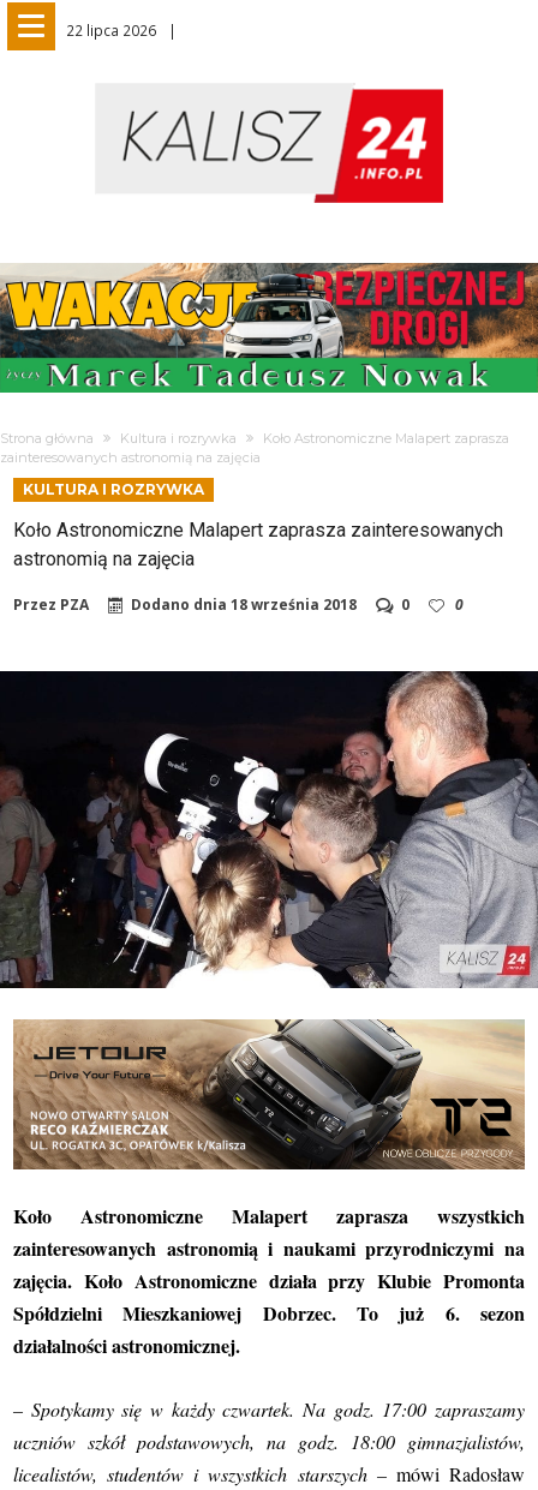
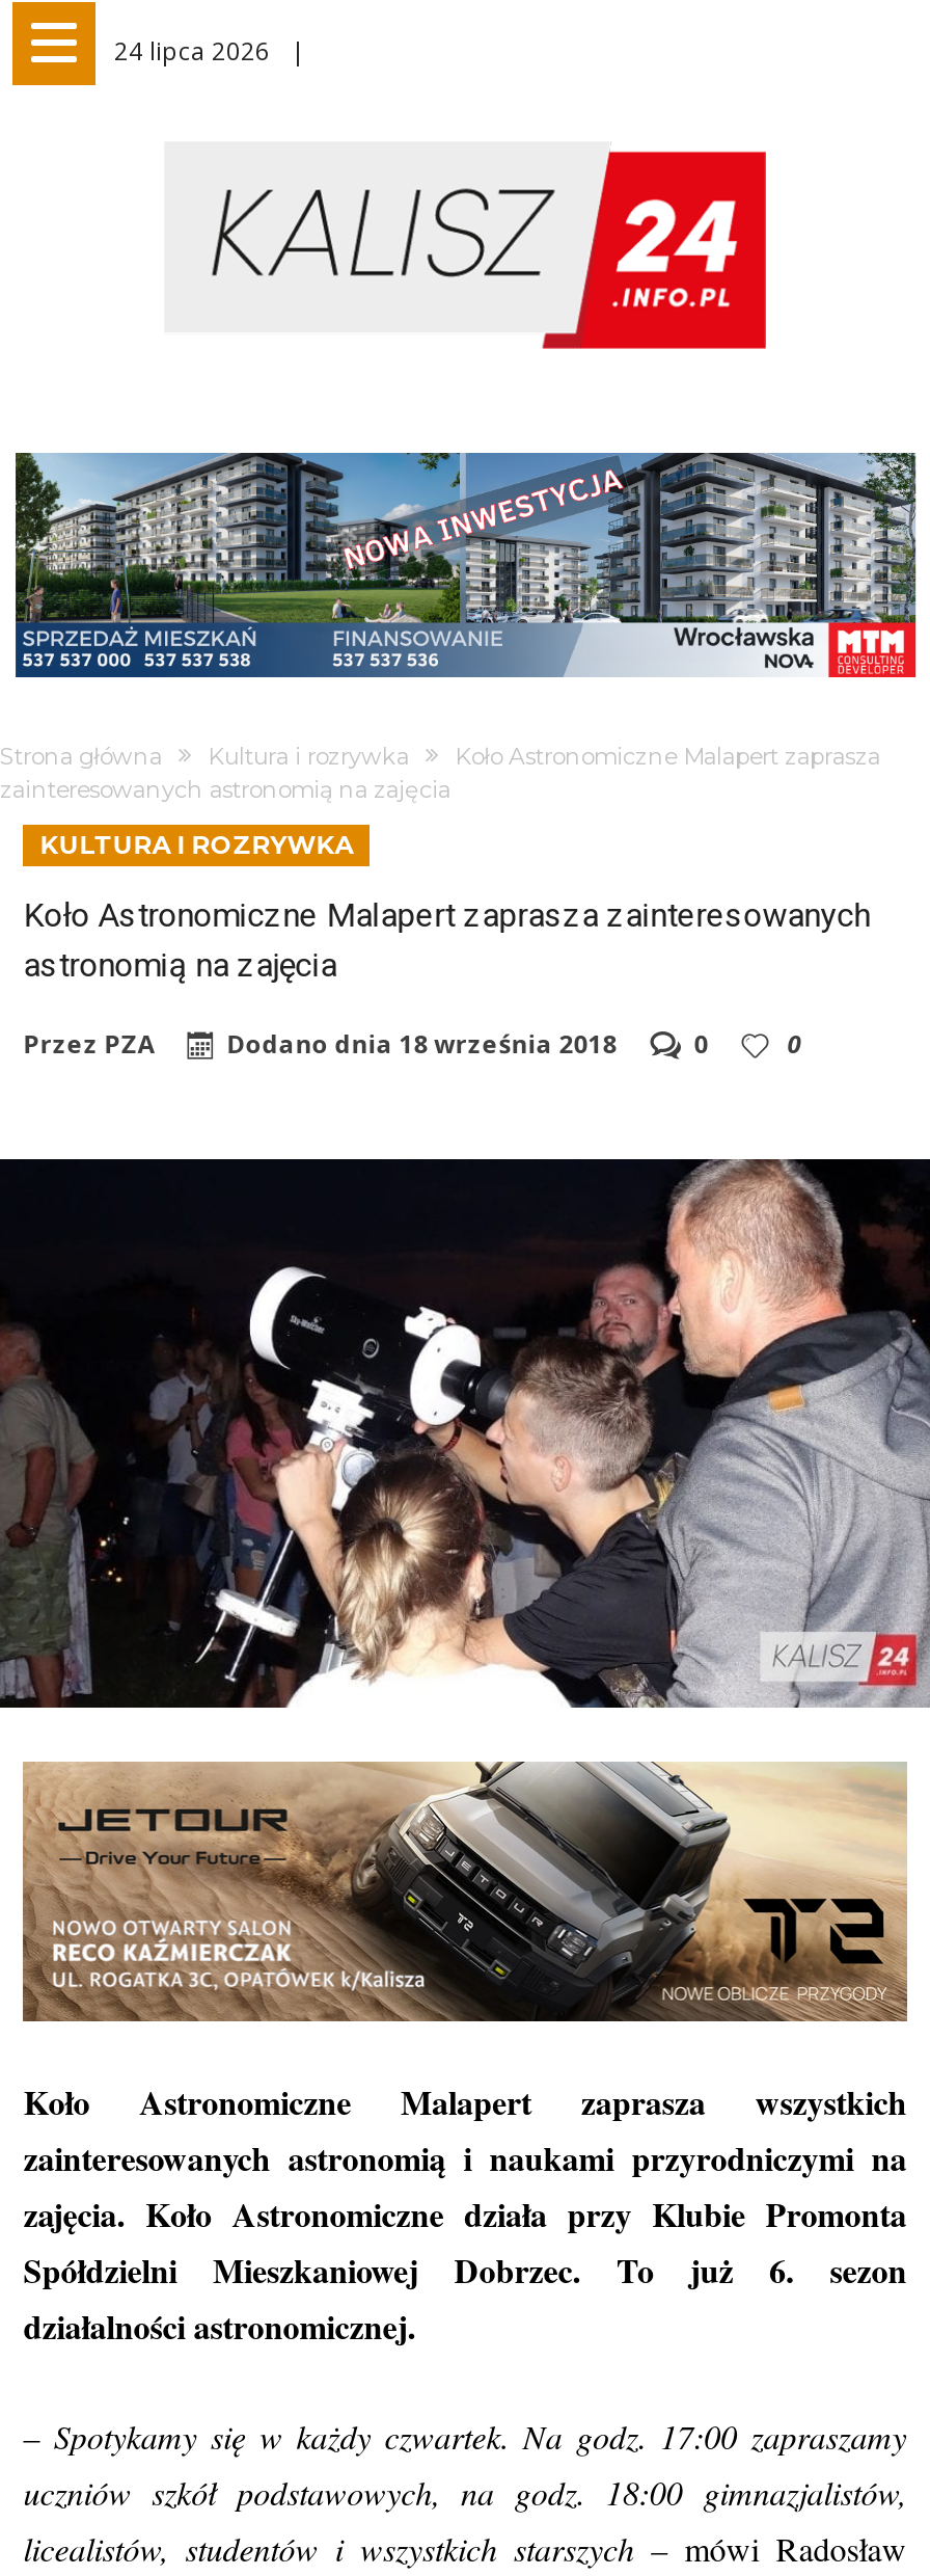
- 22 lipca 2026
+ 24 lipca 2026

- [image]
+ [image]
